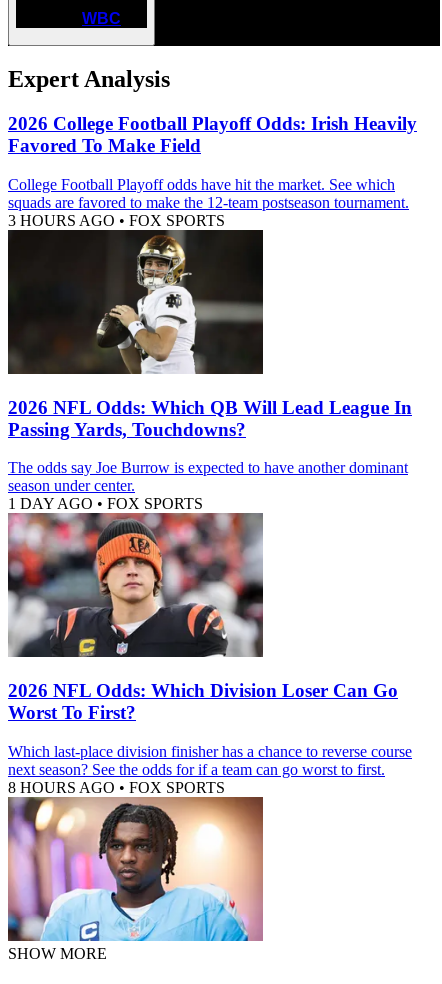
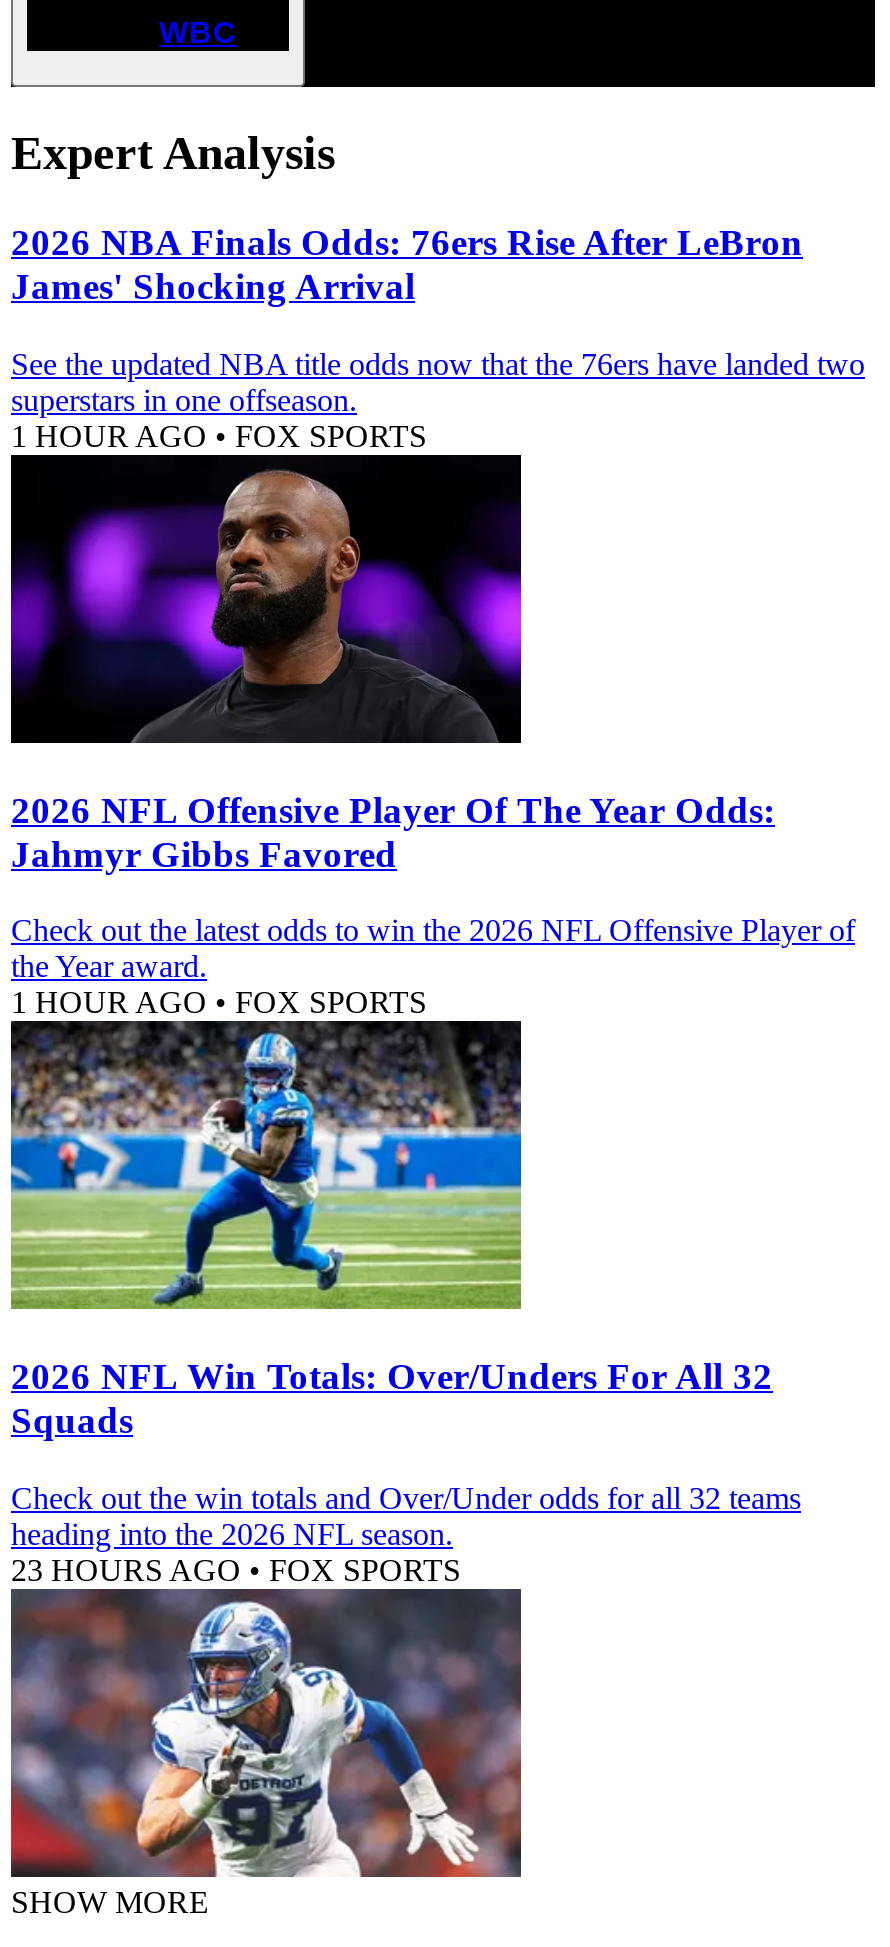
- 2026 College Football Playoff Odds: Irish Heavily
- Favored To Make Field
+ 2026 NBA Finals Odds: 76ers Rise After LeBron
+ James' Shocking Arrival

- College Football Playoff odds have hit the market. See which
- squads are favored to make the 12-team postseason tournament.
- 3 HOURS AGO • FOX SPORTS
+ See the updated NBA title odds now that the 76ers have landed two
+ superstars in one offseason.
+ 1 HOUR AGO • FOX SPORTS

- [image]
- 2026 NFL Odds: Which QB Will Lead League In
- Passing Yards, Touchdowns?
+ [image]
+ 2026 NFL Offensive Player Of The Year Odds:
+ Jahmyr Gibbs Favored

- [image]
- The odds say Joe Burrow is expected to have another dominant
- season under center.
- 1 DAY AGO • FOX SPORTS
+ [image]
+ Check out the latest odds to win the 2026 NFL Offensive Player of
+ the Year award.
+ 1 HOUR AGO • FOX SPORTS

- 2026 NFL Odds: Which Division Loser Can Go
- Worst To First?
+ 2026 NFL Win Totals: Over/Unders For All 32
+ Squads

- Which last-place division finisher has a chance to reverse course
- next season? See the odds for if a team can go worst to first.
- 8 HOURS AGO • FOX SPORTS
+ Check out the win totals and Over/Under odds for all 32 teams
+ heading into the 2026 NFL season.
+ 23 HOURS AGO • FOX SPORTS

- [image]
+ [image]
